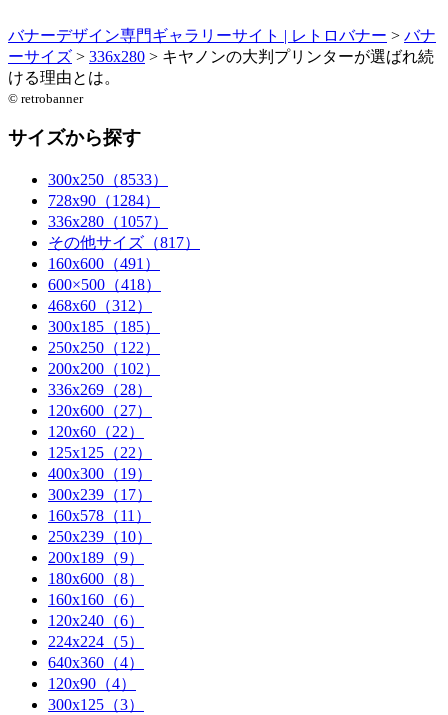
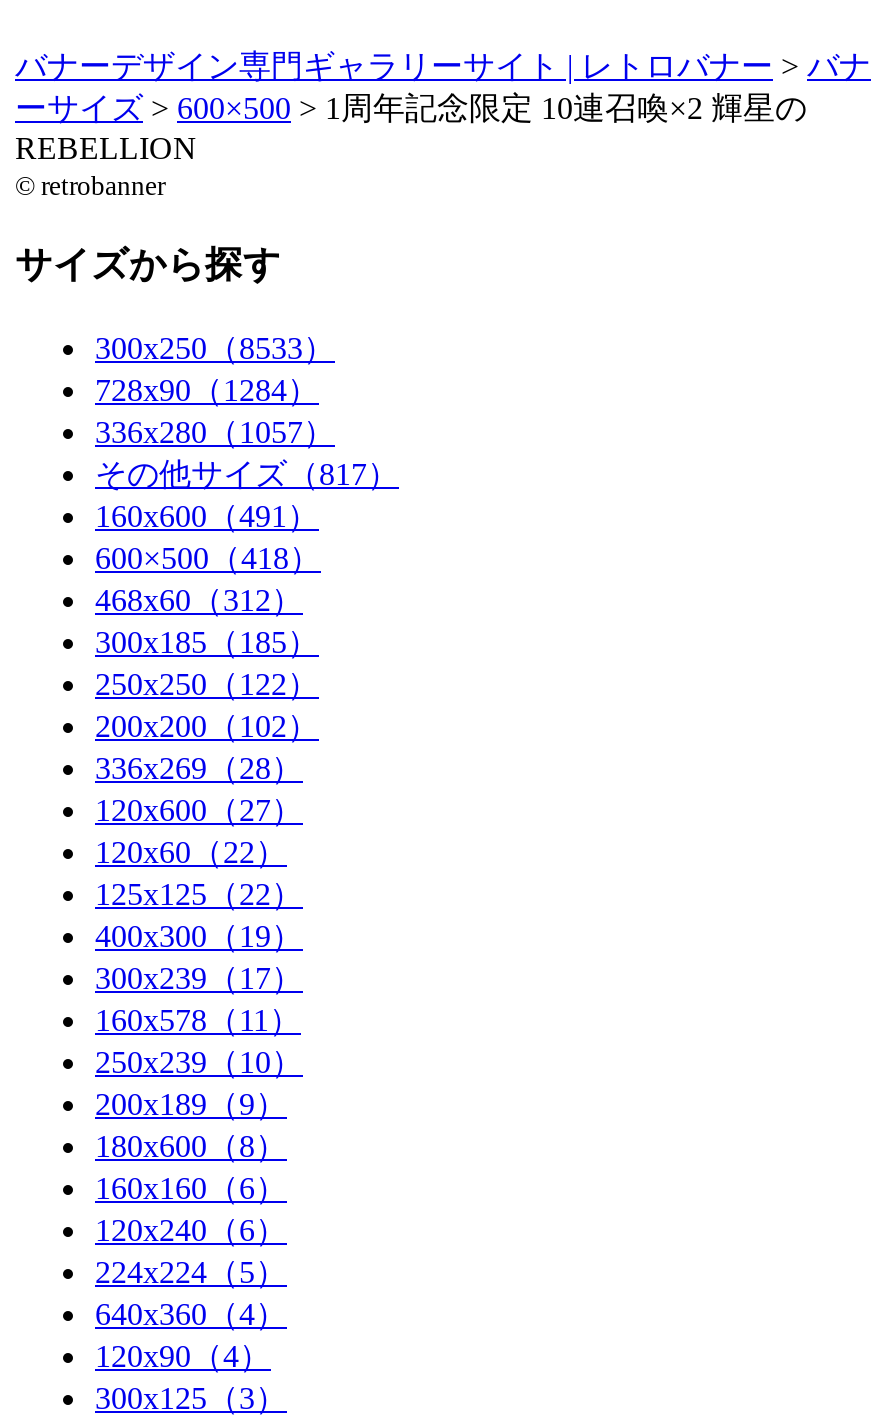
- ーサイズ> 336x280 >キヤノンの大判プリンターが選ばれ続
- ける理由とは。
+ ーサイズ> 600×500 > 1周年記念限定 10連召喚×2 輝星の
+ REBELLION
